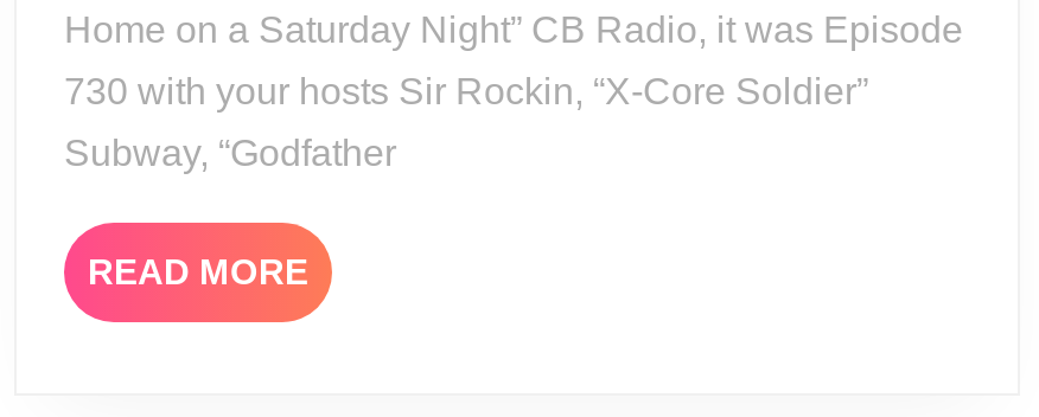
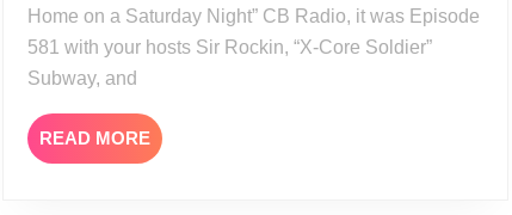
- 730 with your hosts Sir Rockin, “X-Core Soldier”
+ 581 with your hosts Sir Rockin, “X-Core Soldier”

- Subway, “Godfather
+ Subway, and
